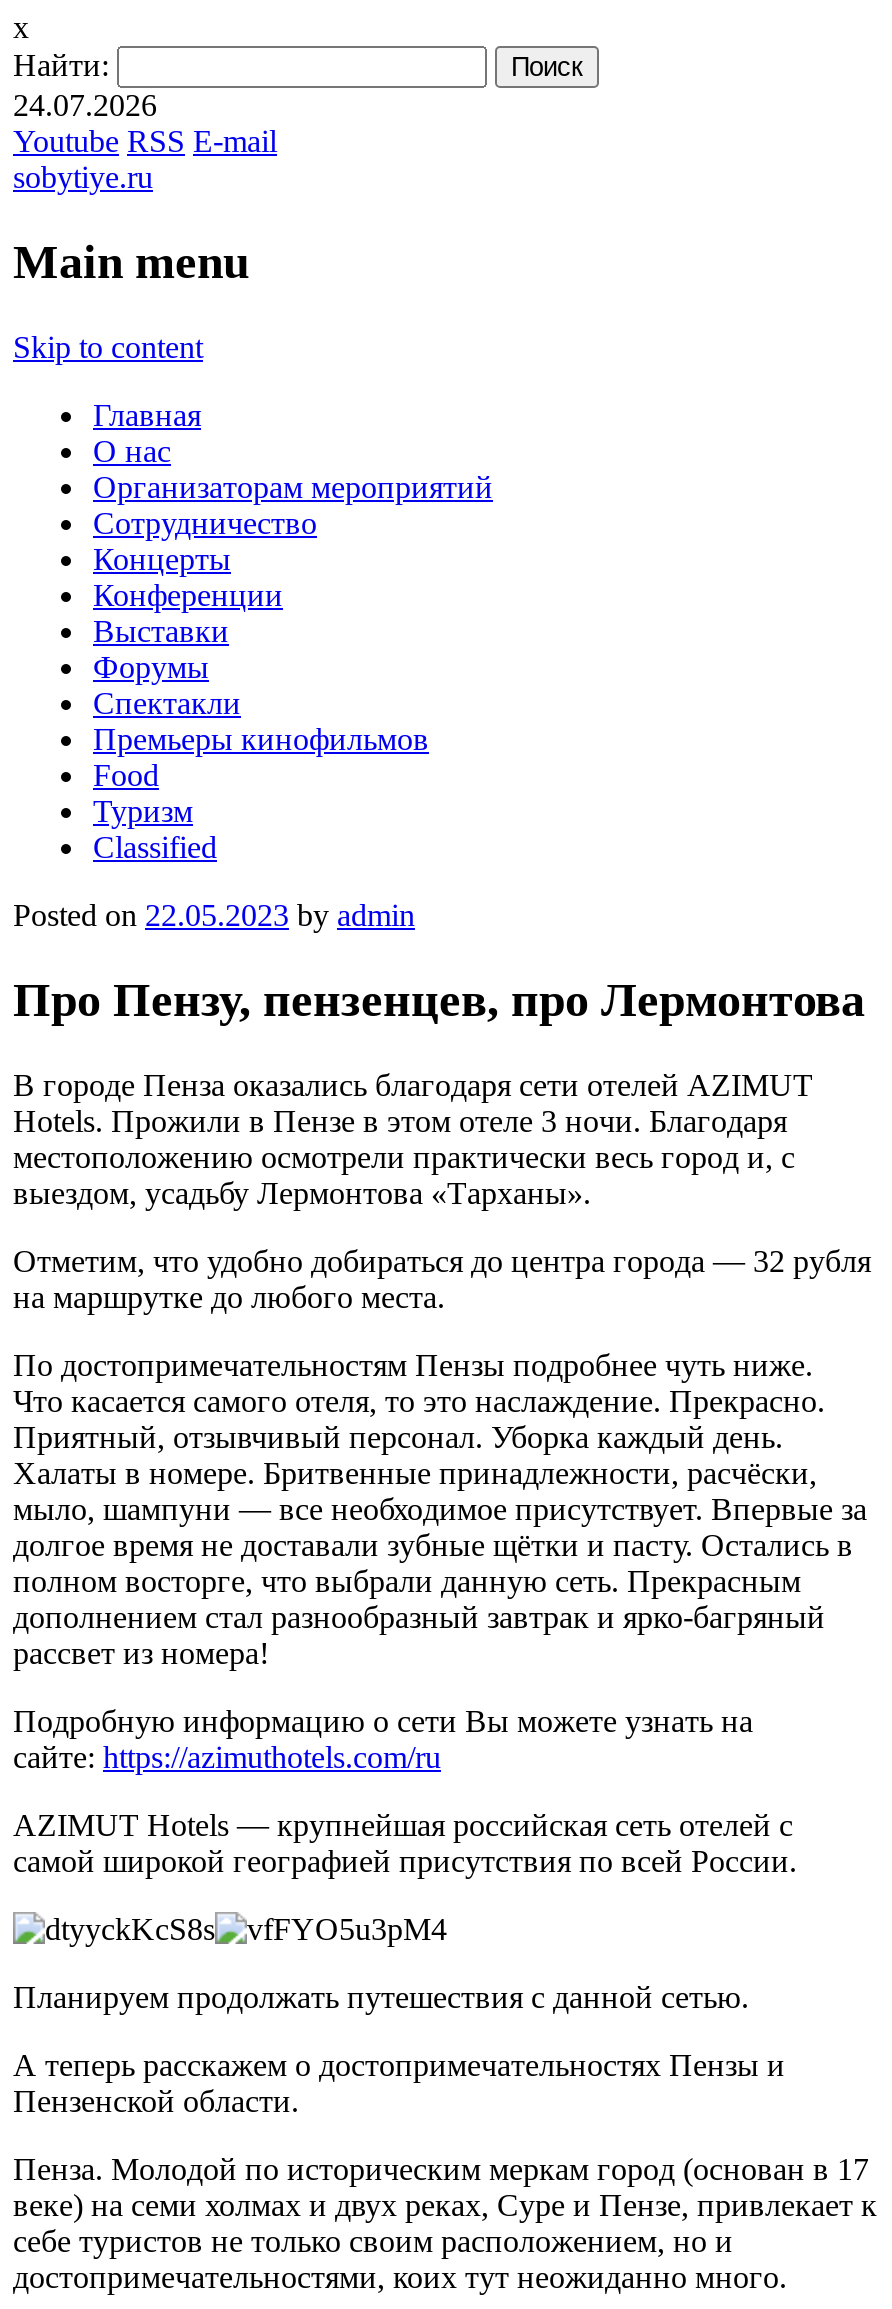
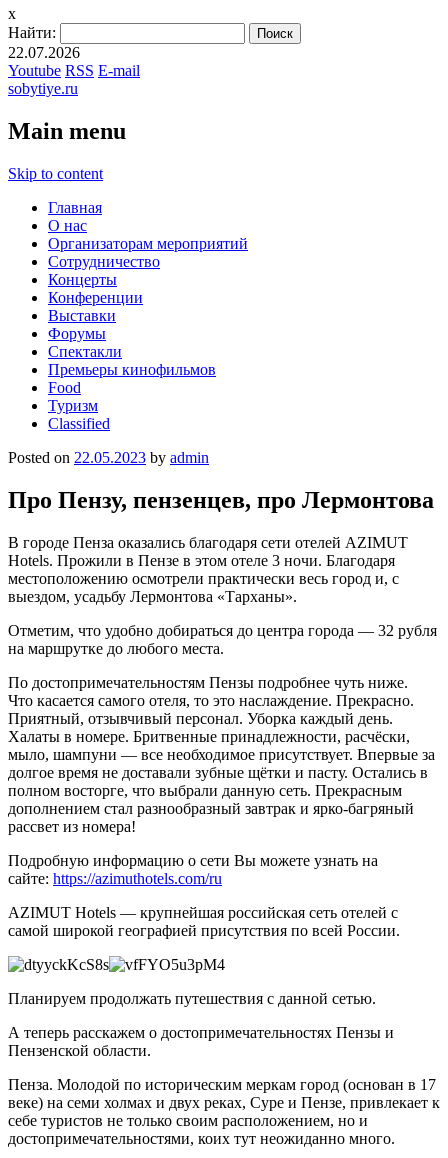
- 24.07.2026
+ 22.07.2026
